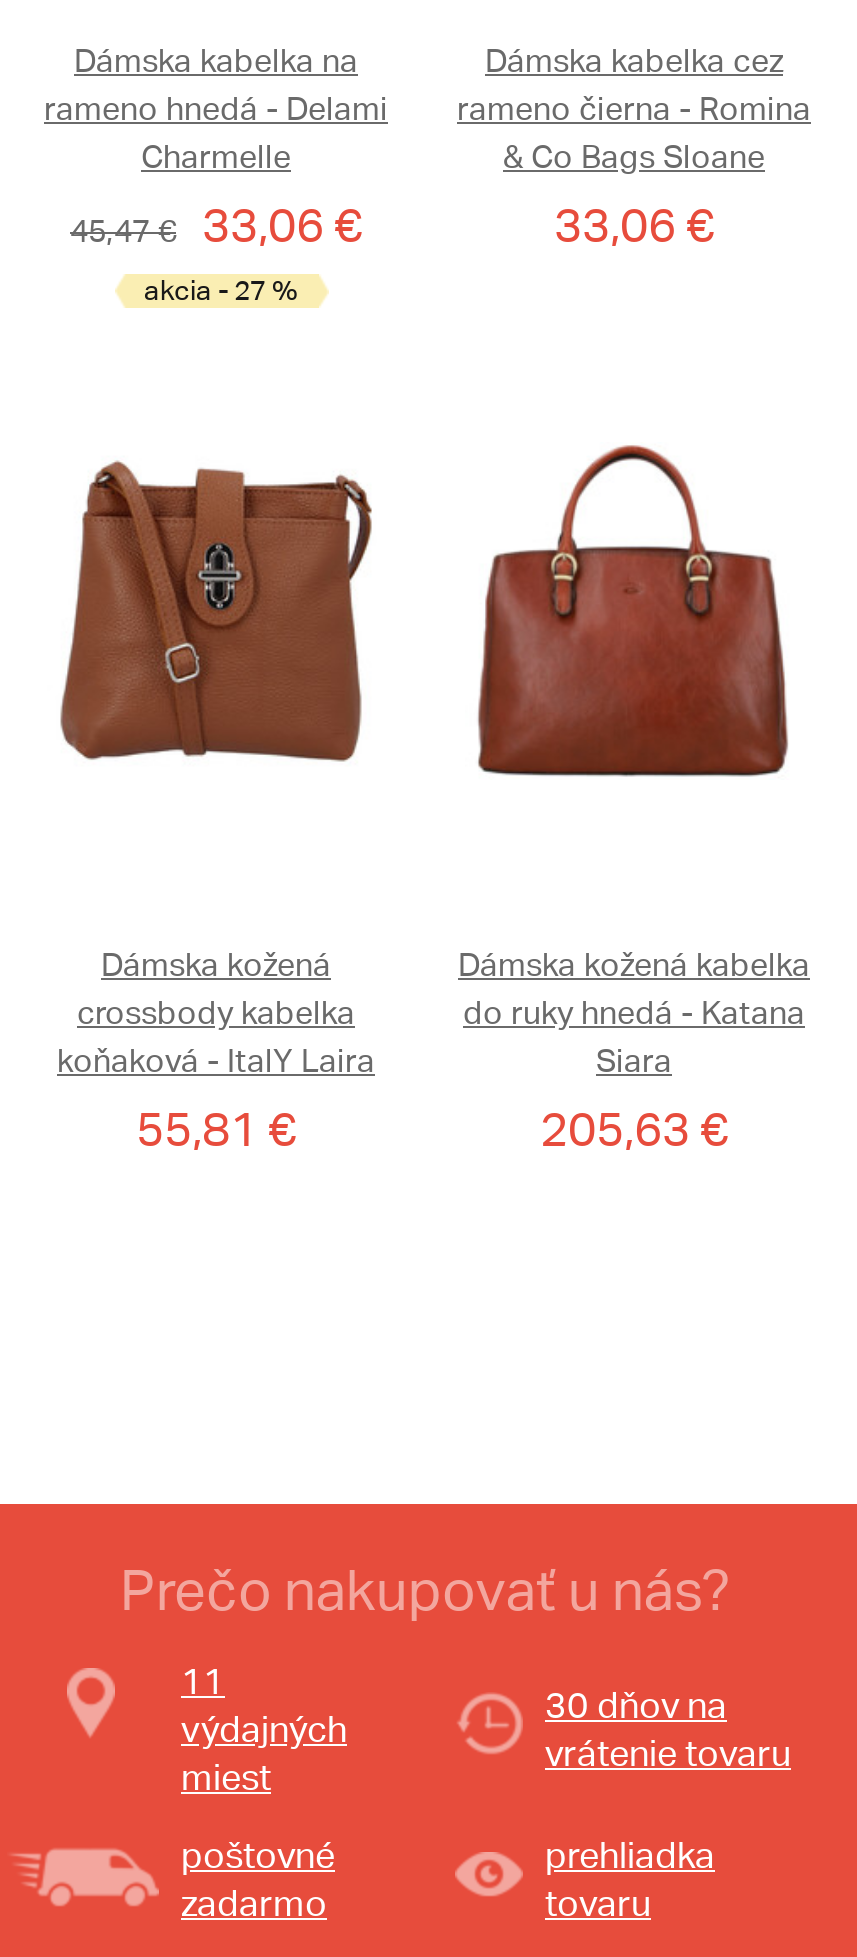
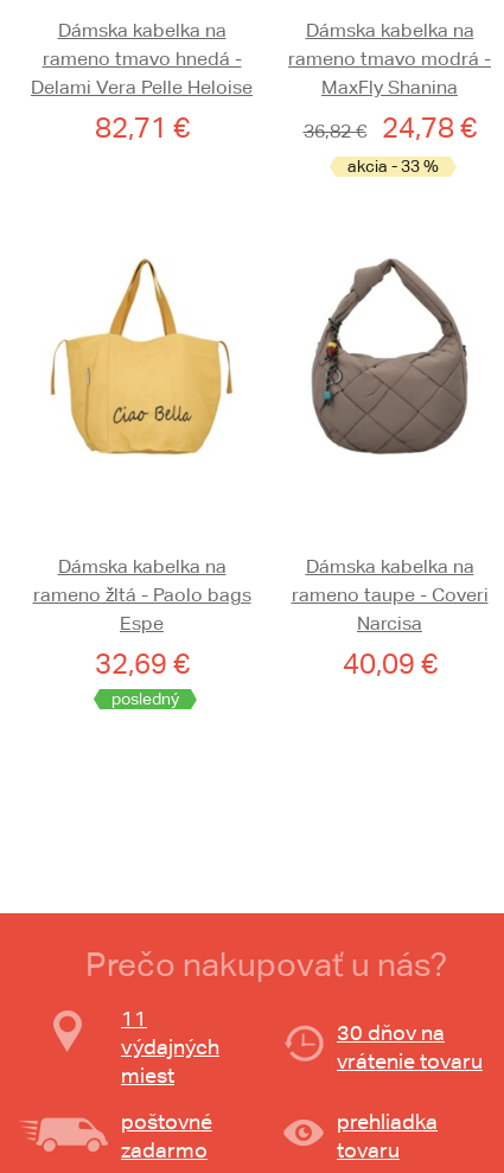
- Dámska kabelka cez
- rameno čierna - Romina
- & Co Bags Sloane
- 33,06 €
+ 36,82 €
+ 24,78 €
+ akcia - 33 %

- rameno hnedá - Delami
- Charmelle
+ rameno tmavo hnedá -
+ Delami Vera Pelle Heloise
+ 82,71 €

- 45,47 €
- 33,06 €
- akcia - 27 %
+ Dámska kabelka na
+ rameno tmavo modrá -
+ MaxFly Shanina

- [image]
+ [image]

- [image]
+ [image]

- Dámska kožená
- crossbody kabelka
- koňaková - ItalY Laira
- 55,81 €
+ Dámska kabelka na
+ rameno žltá - Paolo bags
+ Espe
+ 32,69 €
+ posledný

- Dámska kožená kabelka
- do ruky hnedá - Katana
- Siara
- 205,63 €
+ Dámska kabelka na
+ rameno taupe - Coveri
+ Narcisa
+ 40,09 €
